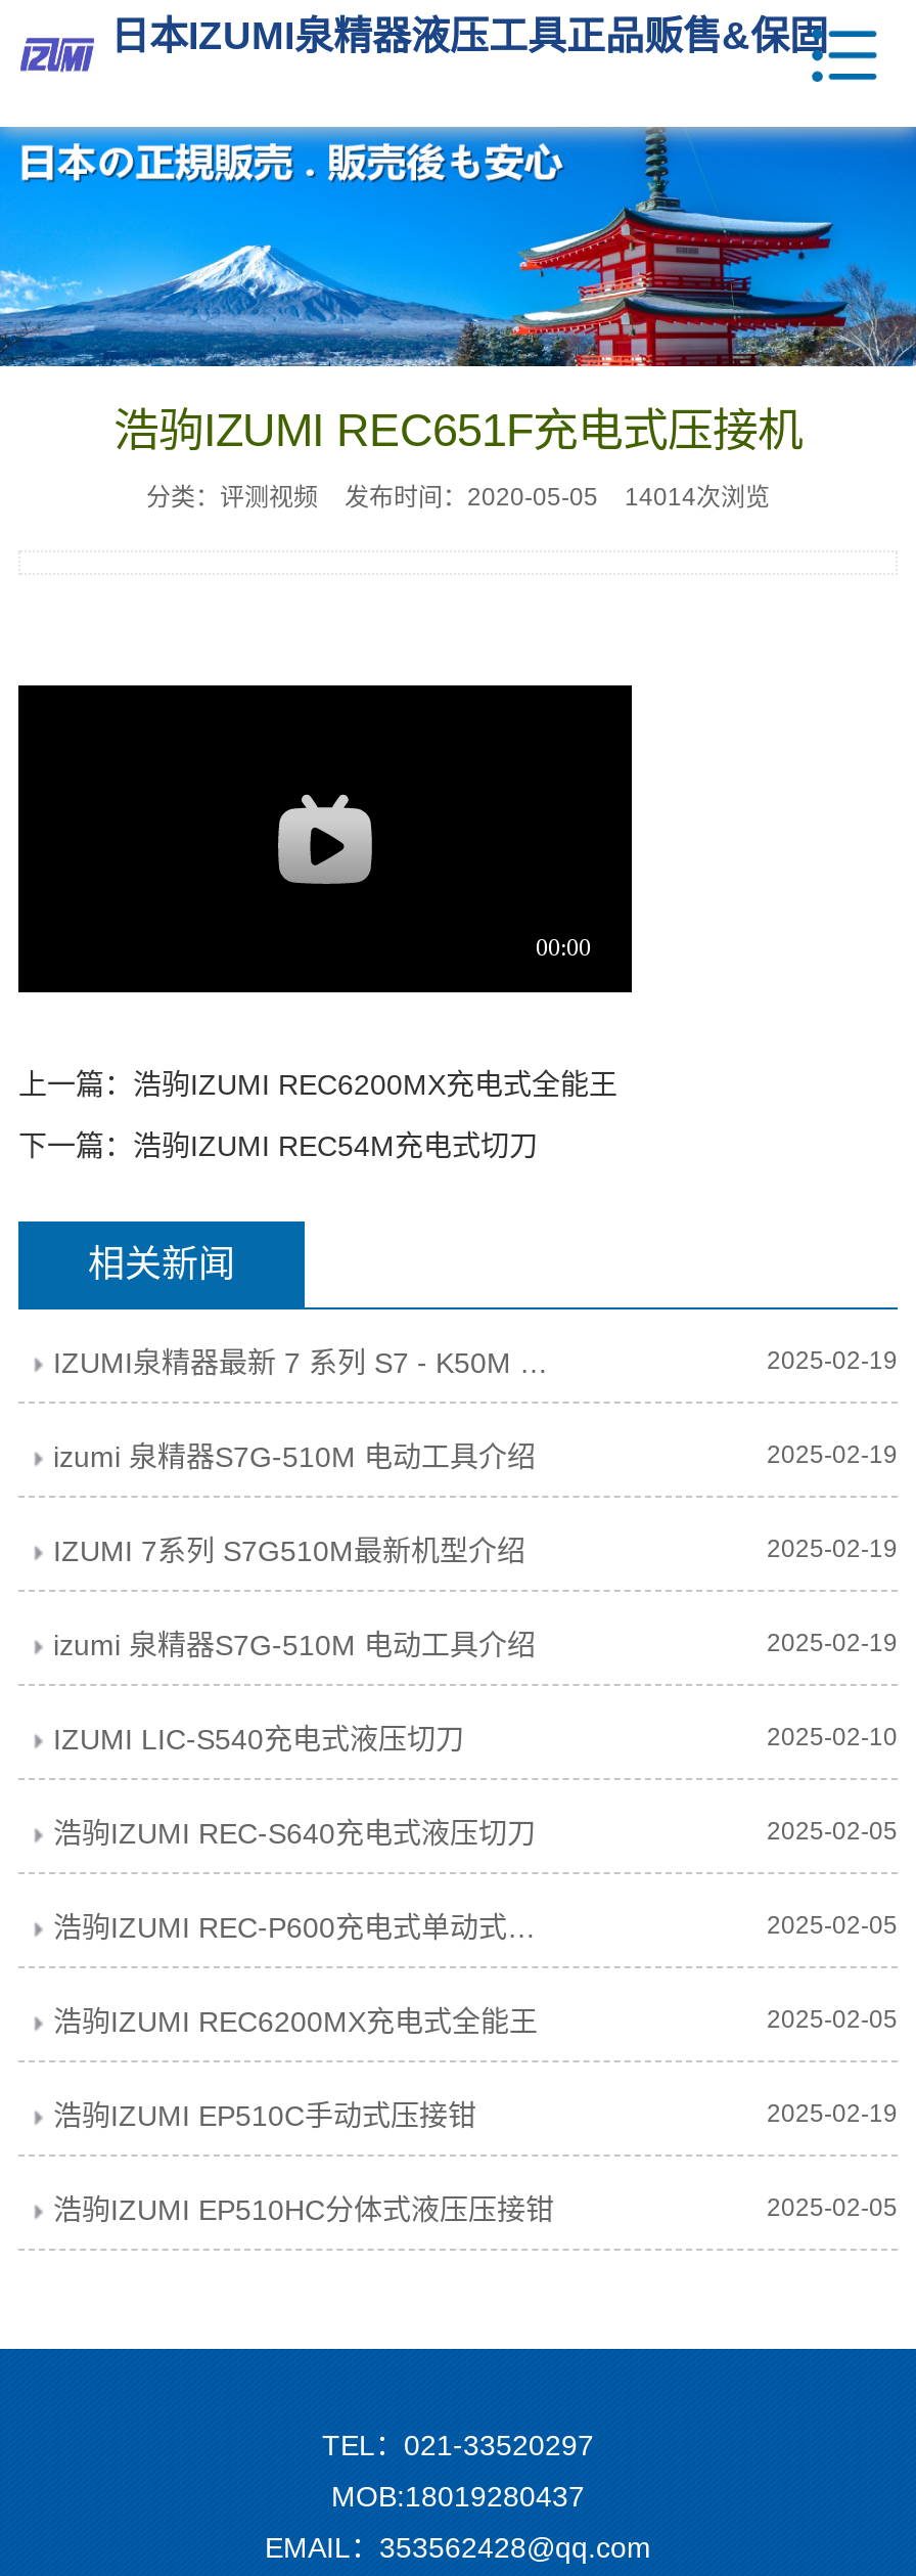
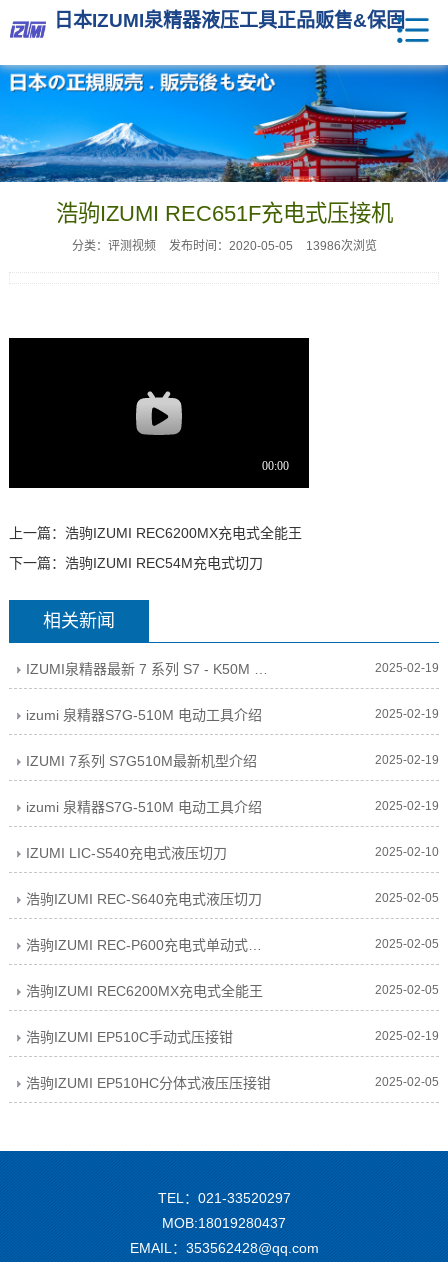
- 分类：评测视频 发布时间：2020-05-05 14014次浏览
+ 分类：评测视频 发布时间：2020-05-05 13986次浏览
